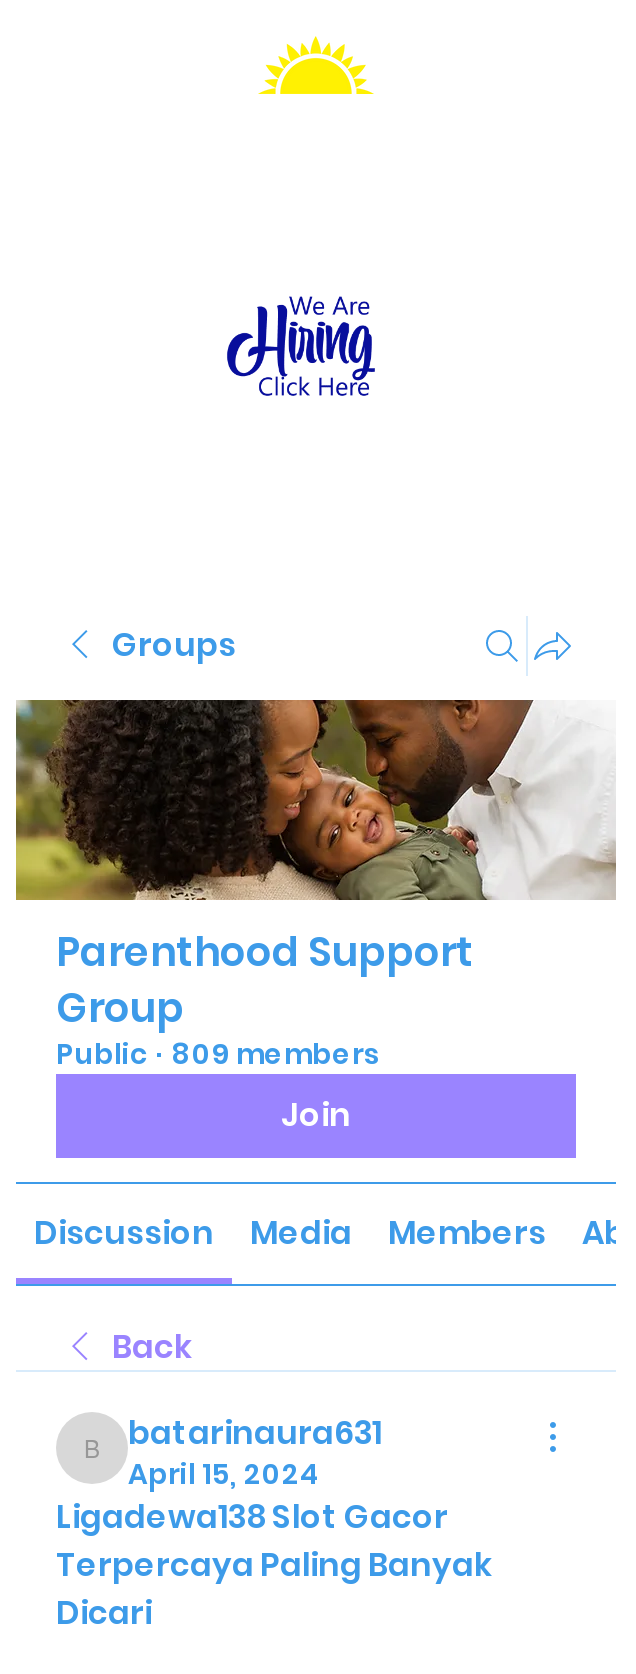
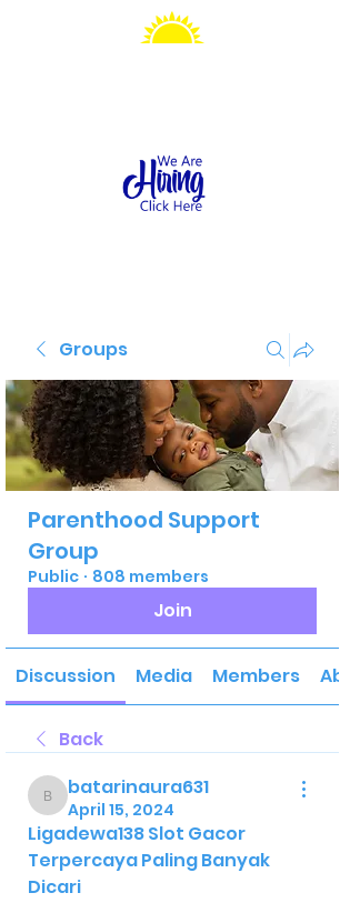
- Public · 809 members
+ Public · 808 members
